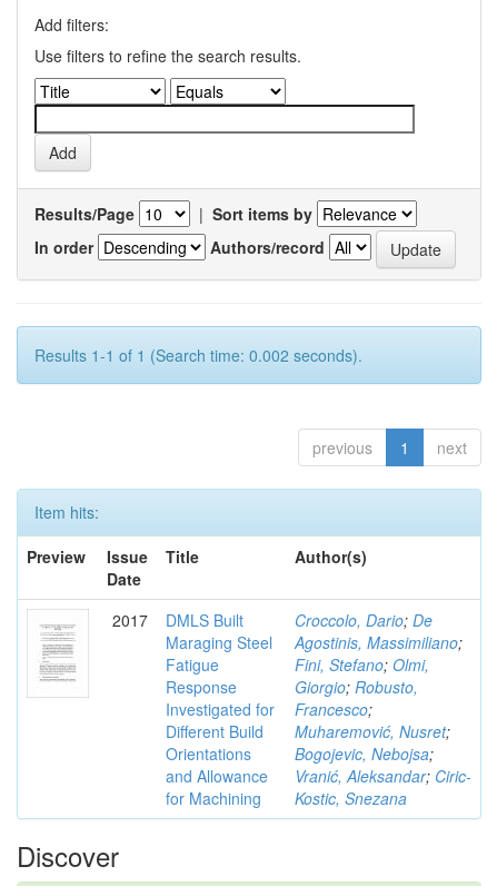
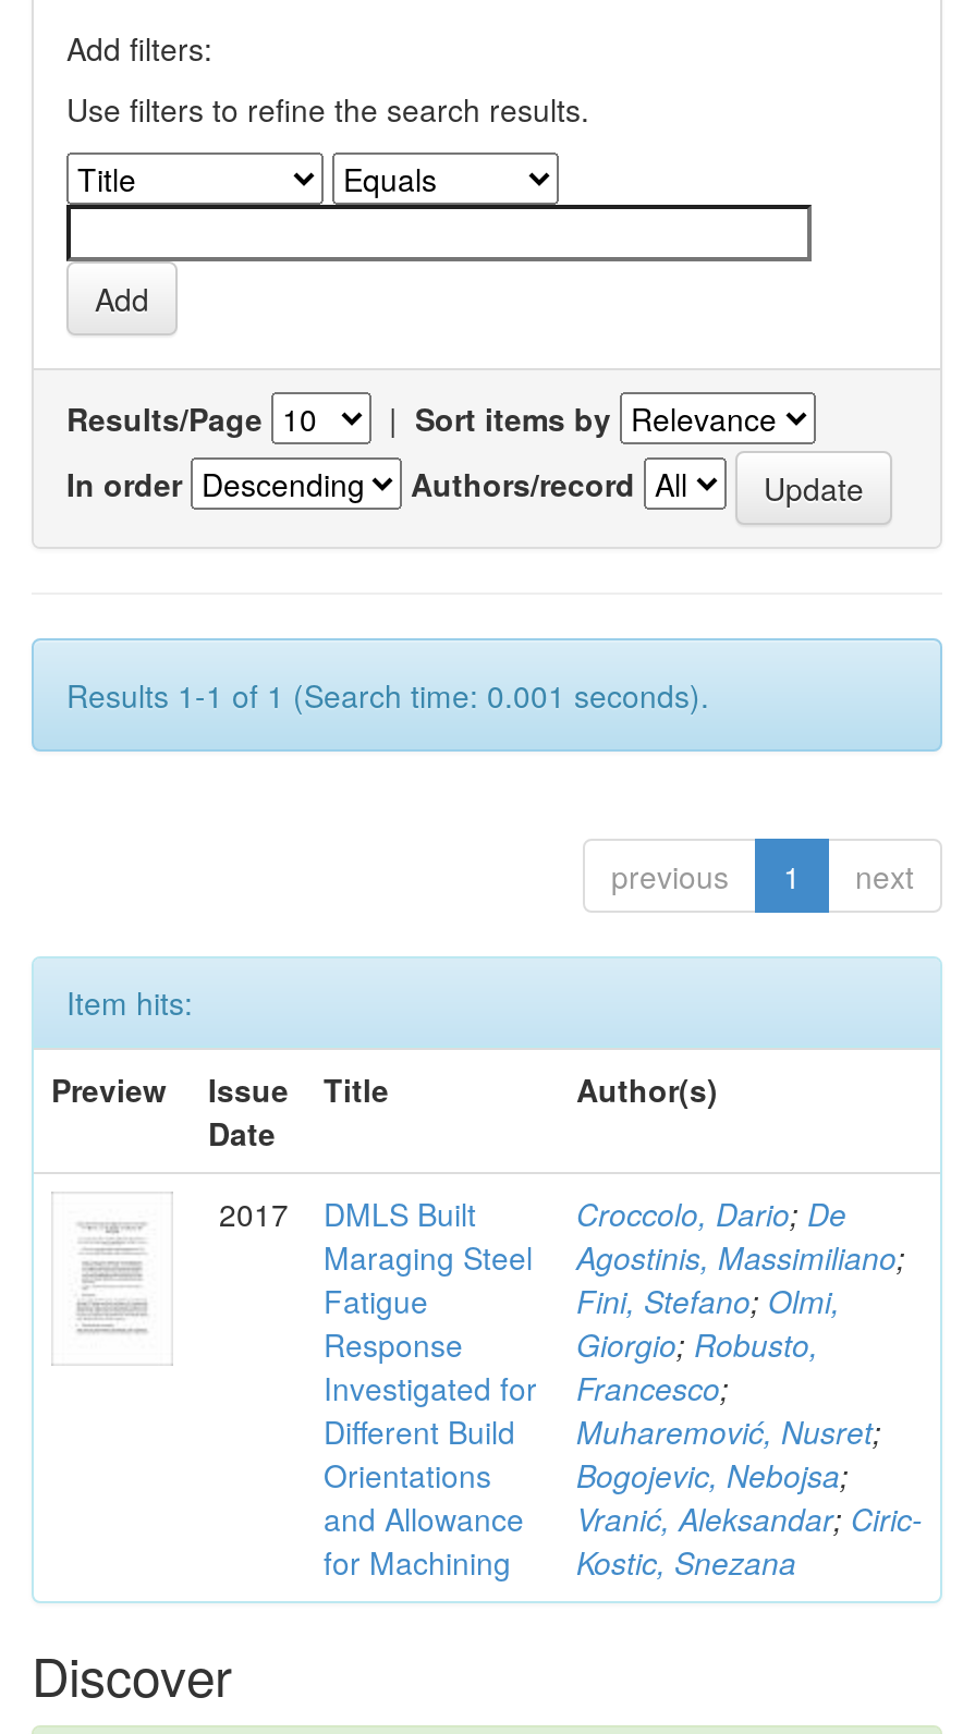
- Results 1-1 of 1 (Search time: 0.002 seconds).
+ Results 1-1 of 1 (Search time: 0.001 seconds).
